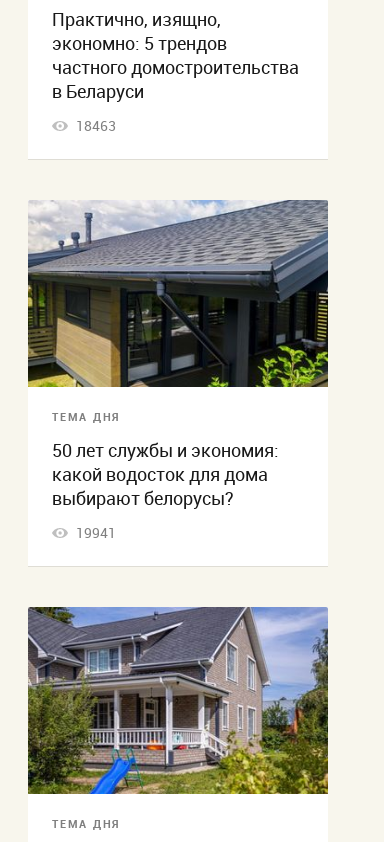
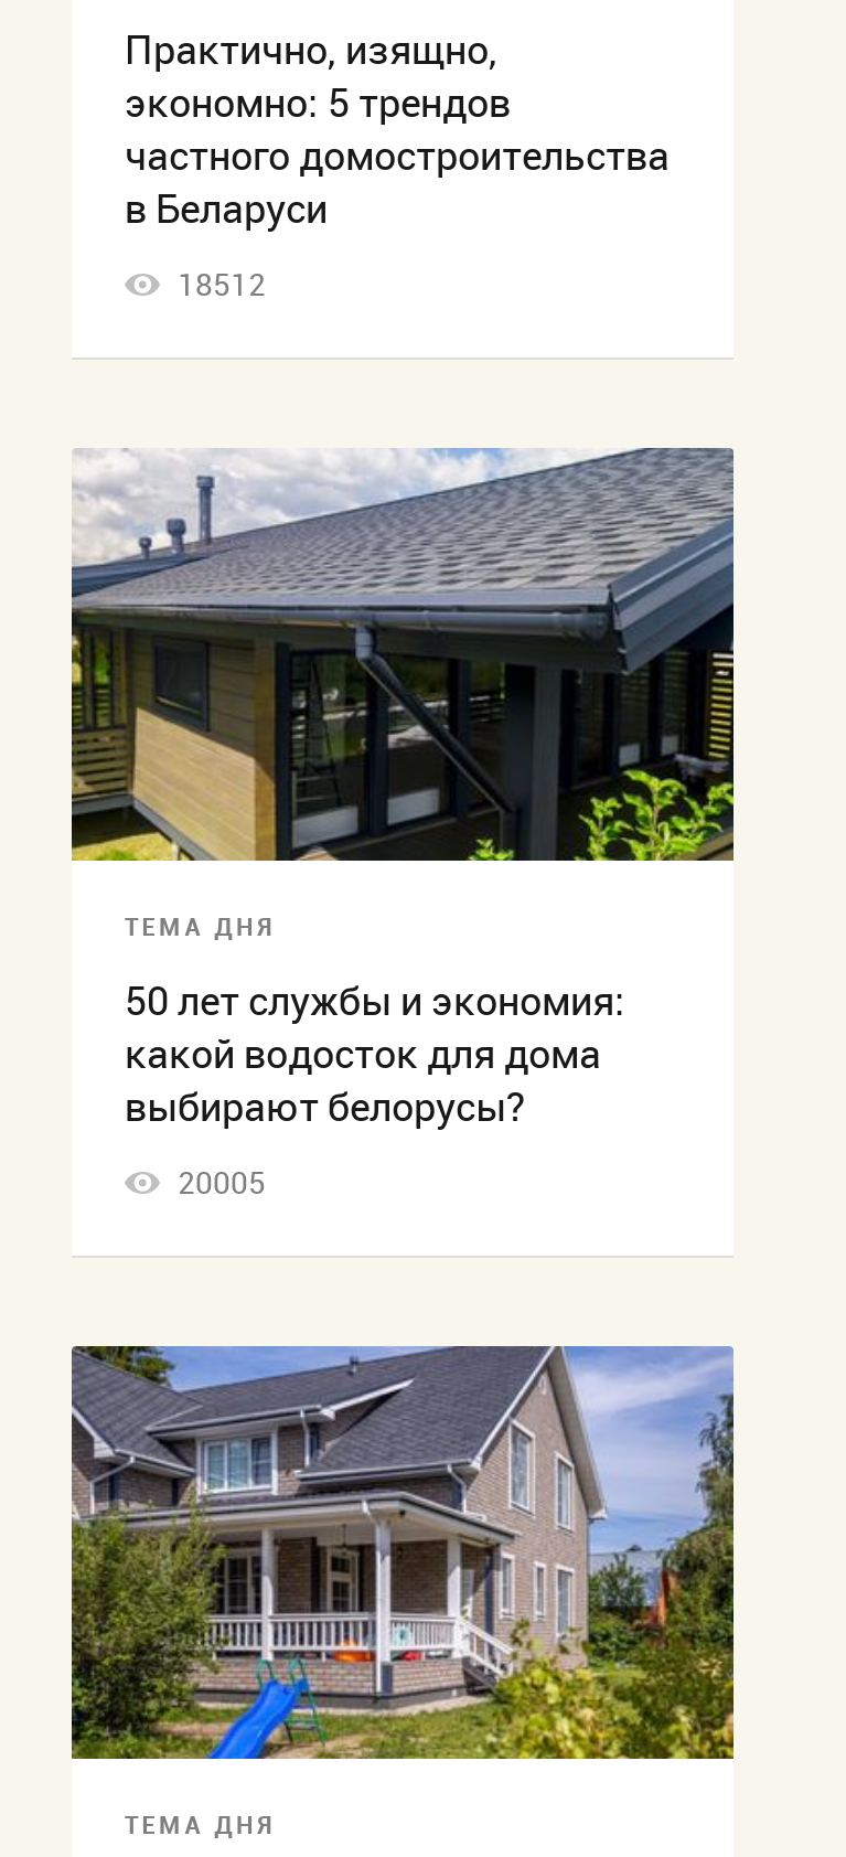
- 18463
+ 18512

- 19941
+ 20005
